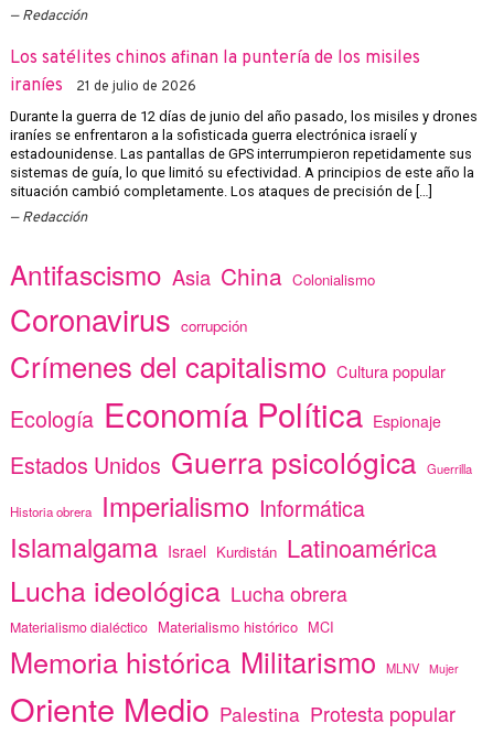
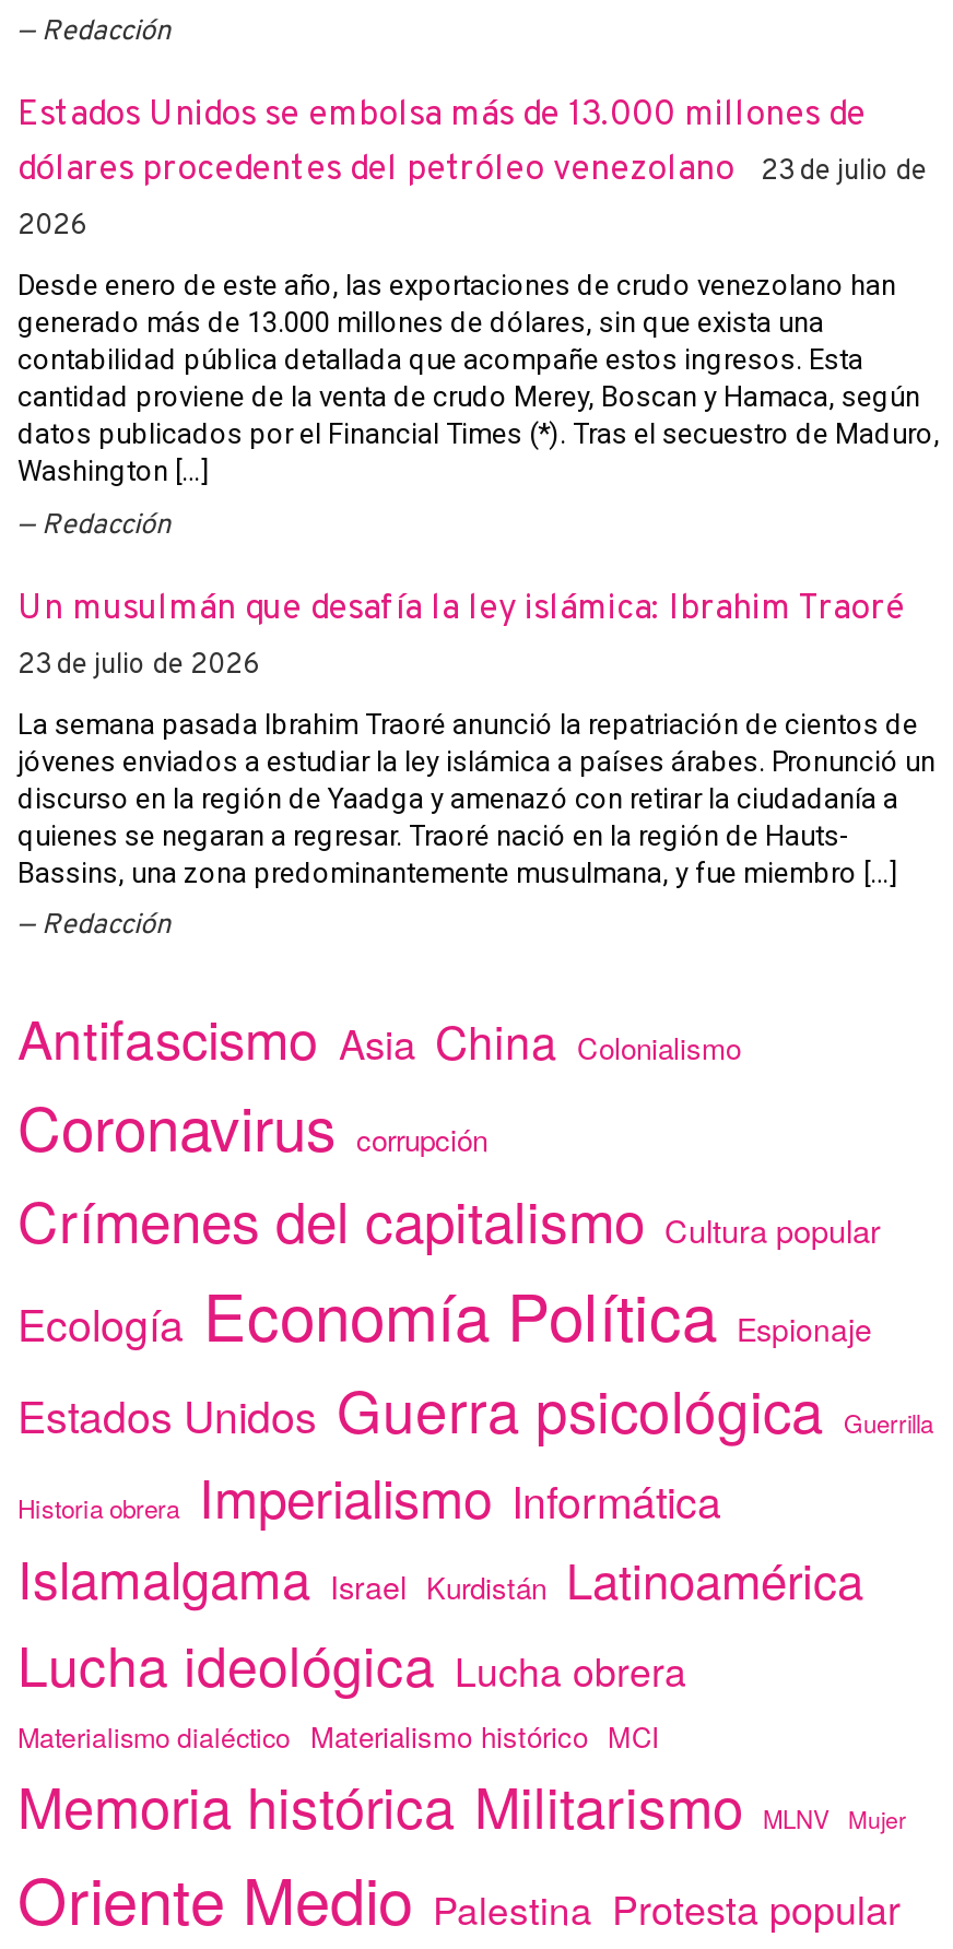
- Los satélites chinos afinan la puntería de los misiles
- iraníes
- 21 de julio de 2026
- Durante la guerra de 12 días de junio del año pasado, los misiles y drones
- iraníes se enfrentaron a la sofisticada guerra electrónica israelí y
- estadounidense. Las pantallas de GPS interrumpieron repetidamente sus
- sistemas de guía, lo que limitó su efectividad. A principios de este año la
- situación cambió completamente. Los ataques de precisión de […]
+ Estados Unidos se embolsa más de 13.000 millones de
+ dólares procedentes del petróleo venezolano
+ 23 de julio de
+ 2026
+ Desde enero de este año, las exportaciones de crudo venezolano han
+ generado más de 13.000 millones de dólares, sin que exista una
+ contabilidad pública detallada que acompañe estos ingresos. Esta
+ cantidad proviene de la venta de crudo Merey, Boscan y Hamaca, según
+ datos publicados por el Financial Times (*). Tras el secuestro de Maduro,
+ Washington […]
+ Redacción
+ Un musulmán que desafía la ley islámica: Ibrahim Traoré
+ 23 de julio de 2026
+ La semana pasada Ibrahim Traoré anunció la repatriación de cientos de
+ jóvenes enviados a estudiar la ley islámica a países árabes. Pronunció un
+ discurso en la región de Yaadga y amenazó con retirar la ciudadanía a
+ quienes se negaran a regresar. Traoré nació en la región de Hauts-
+ Bassins, una zona predominantemente musulmana, y fue miembro […]
